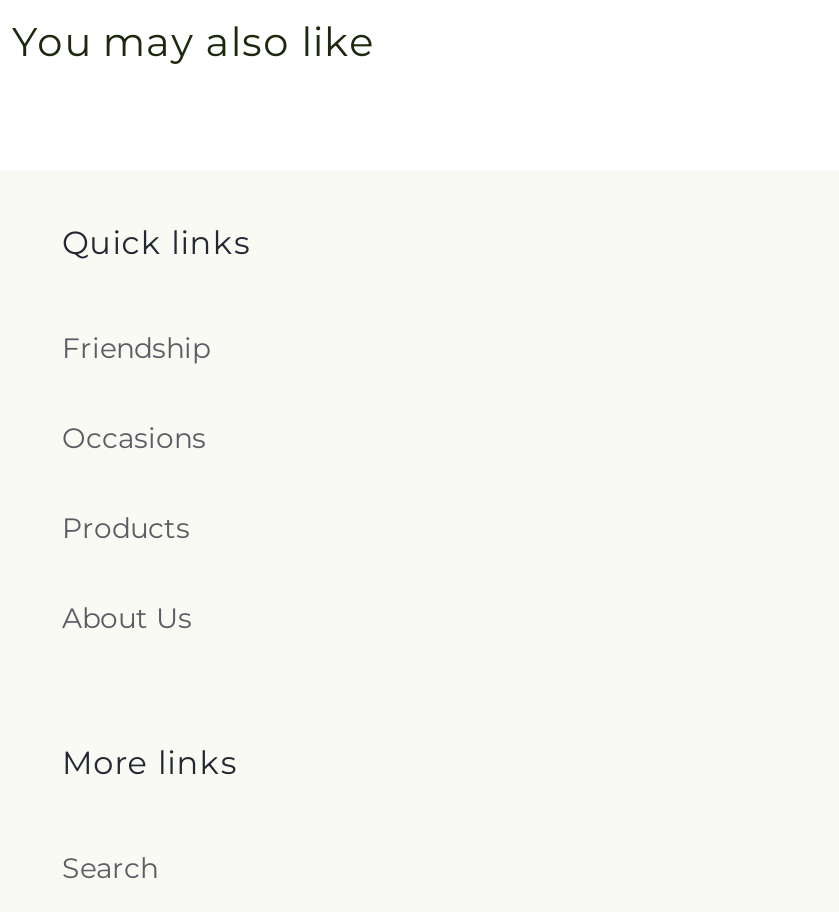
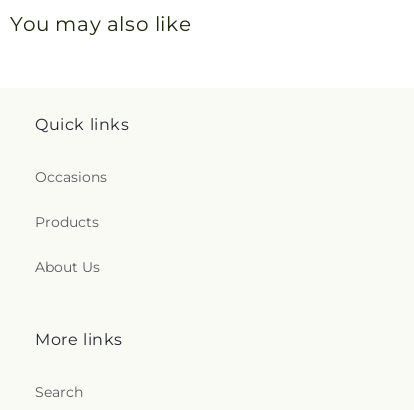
- Friendship
